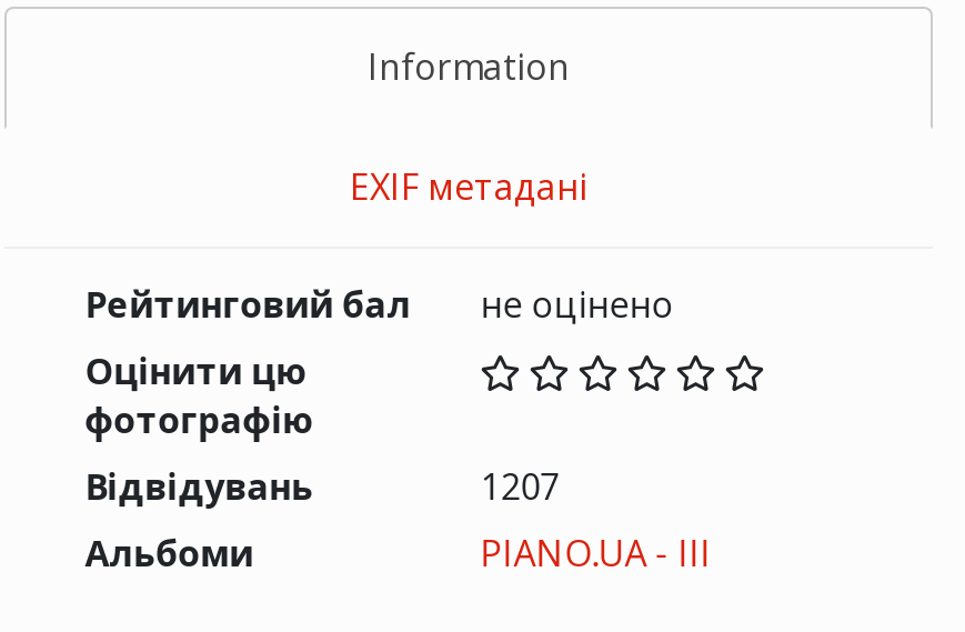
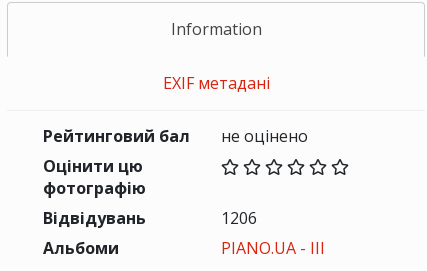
- 1207
+ 1206
